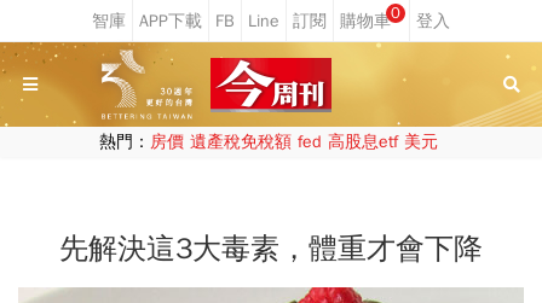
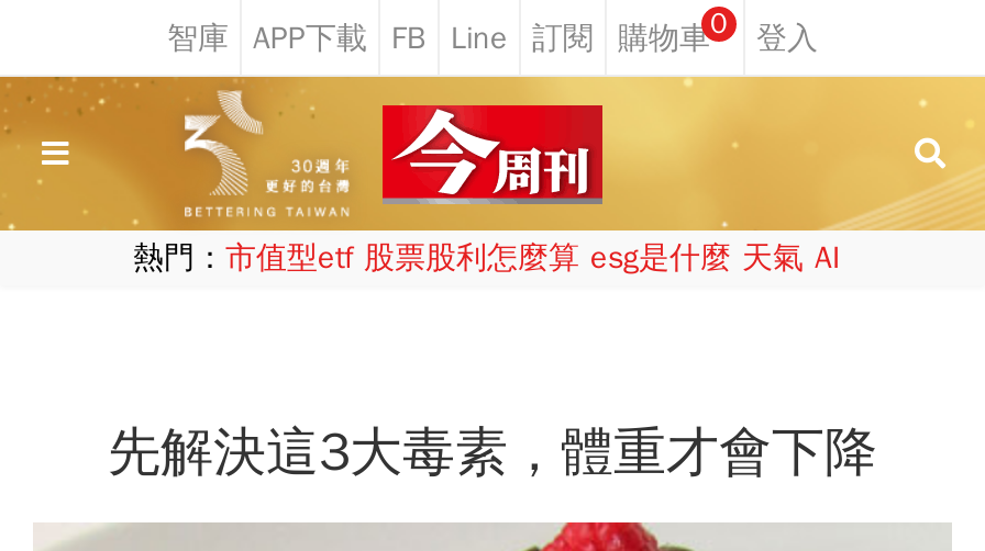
- 熱門：房價 遺產稅免稅額 fed 高股息etf 美元
+ 熱門：市值型etf 股票股利怎麼算 esg是什麼 天氣 AI
